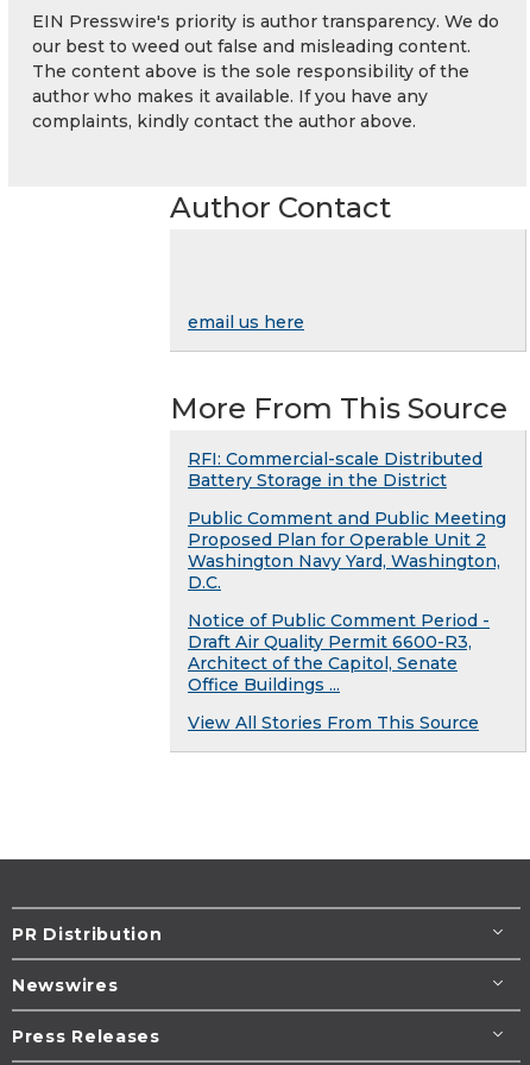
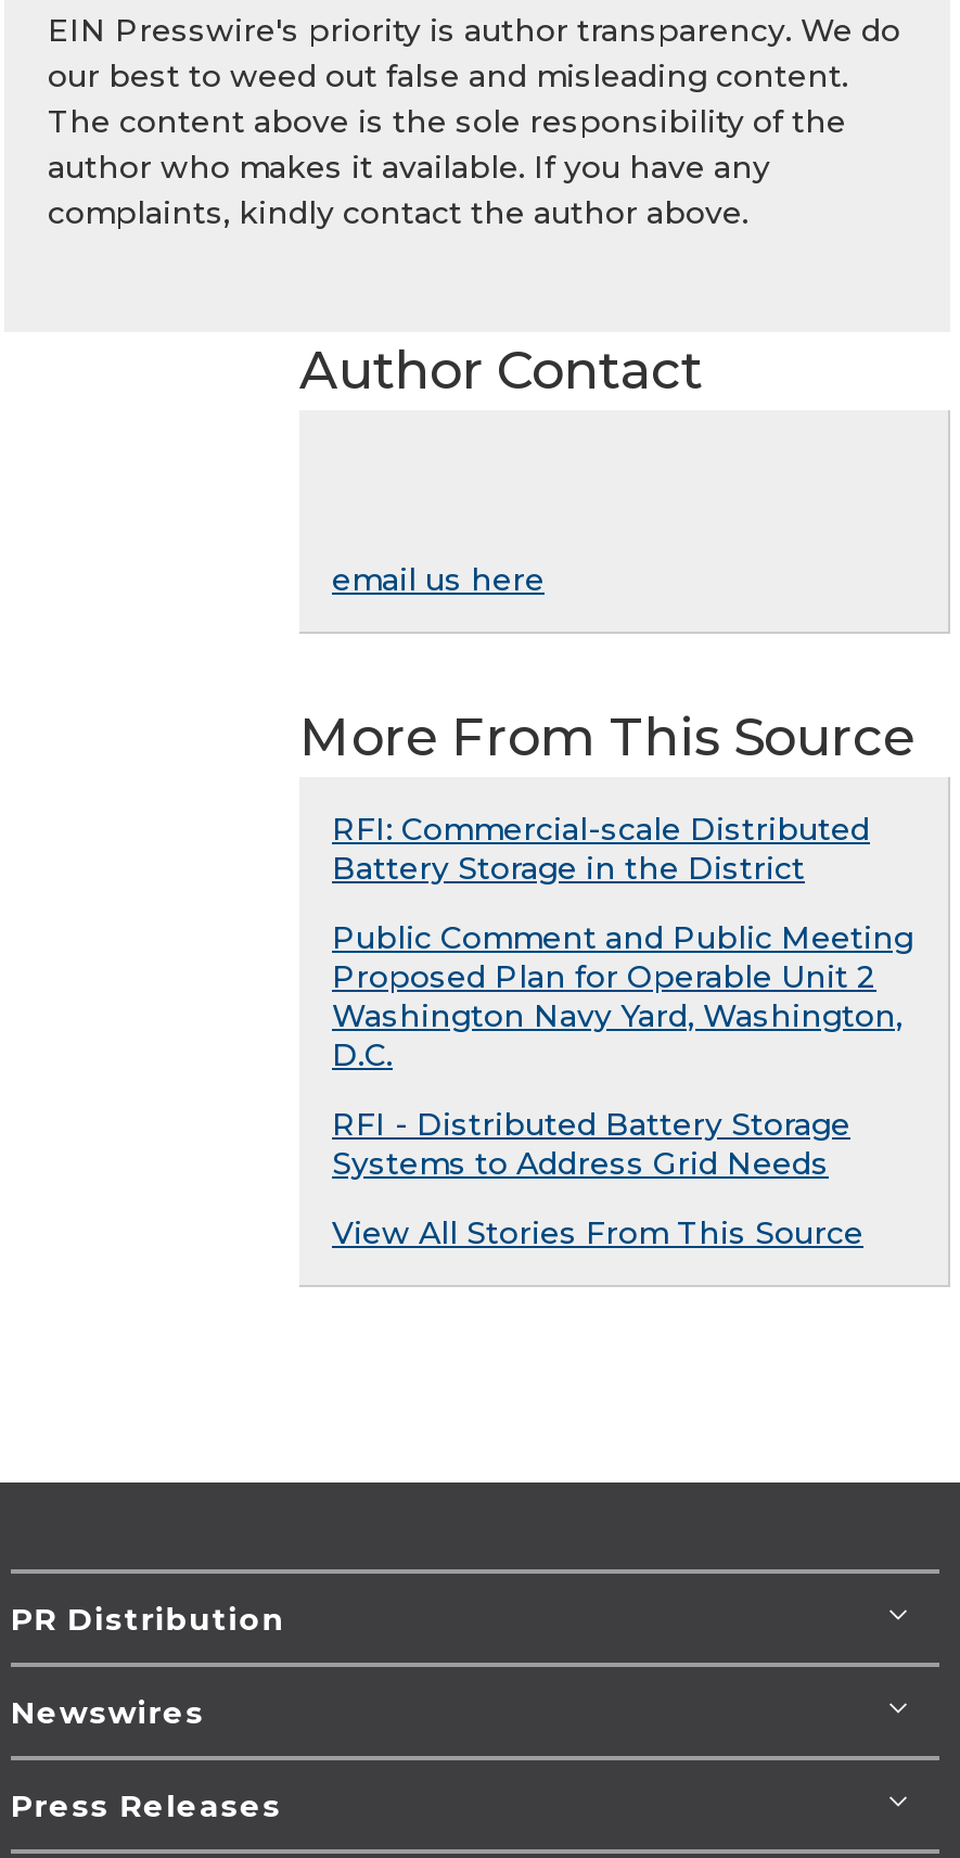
- Notice of Public Comment Period -
- Draft Air Quality Permit 6600-R3,
- Architect of the Capitol, Senate
- Office Buildings ...
+ RFI - Distributed Battery Storage
+ Systems to Address Grid Needs
